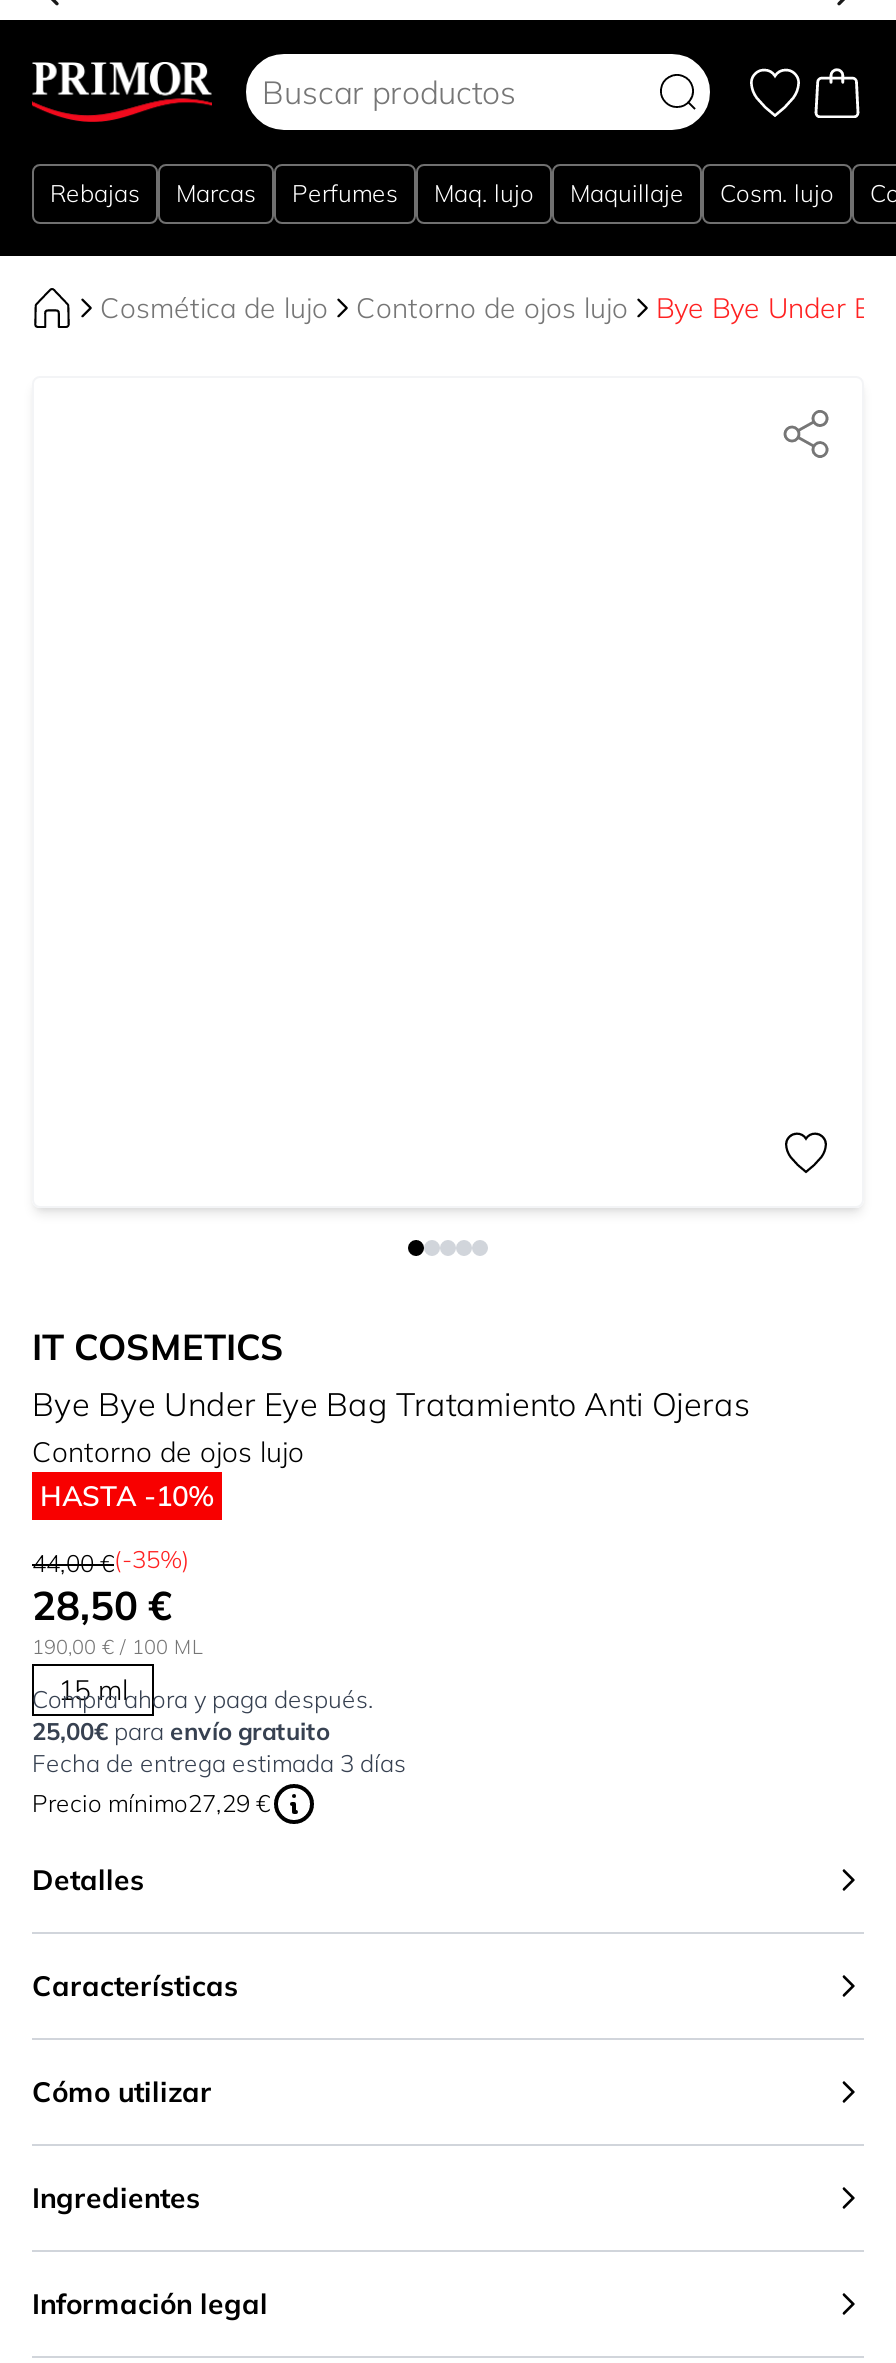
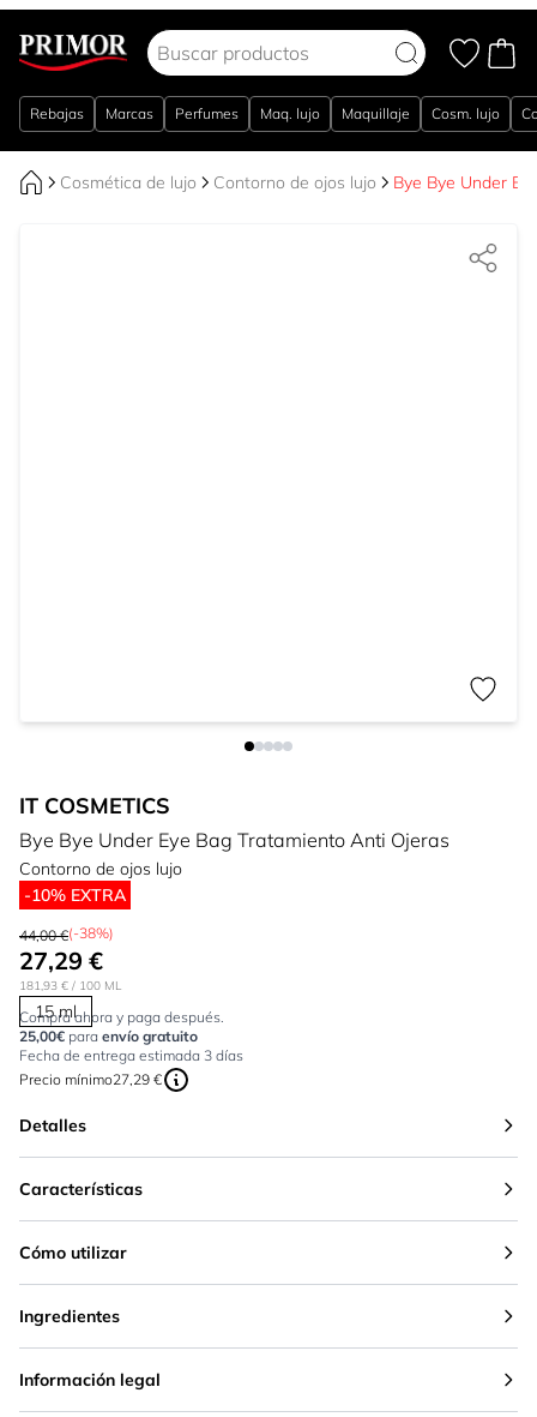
- HASTA -10%
+ -10% EXTRA

- 44,00 €(-35%)
- 28,50 €
- 190,00 €/ 100 ML
+ 44,00 €(-38%)
+ 27,29 €
+ 181,93 €/ 100 ML
